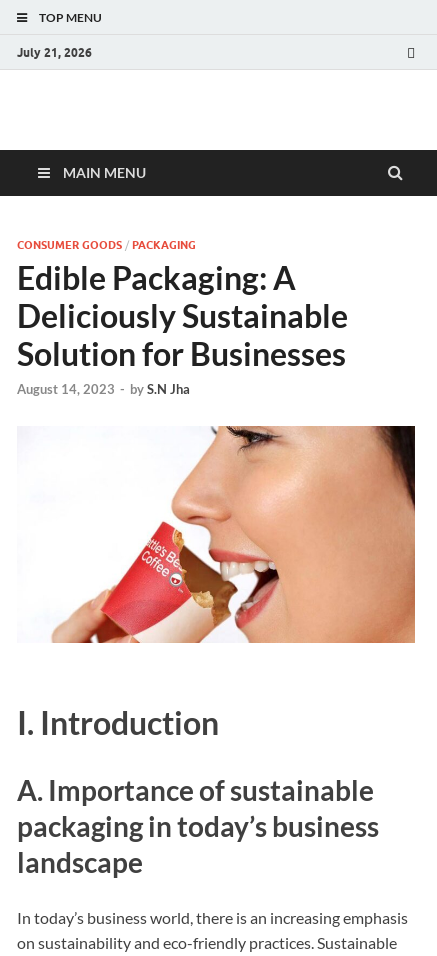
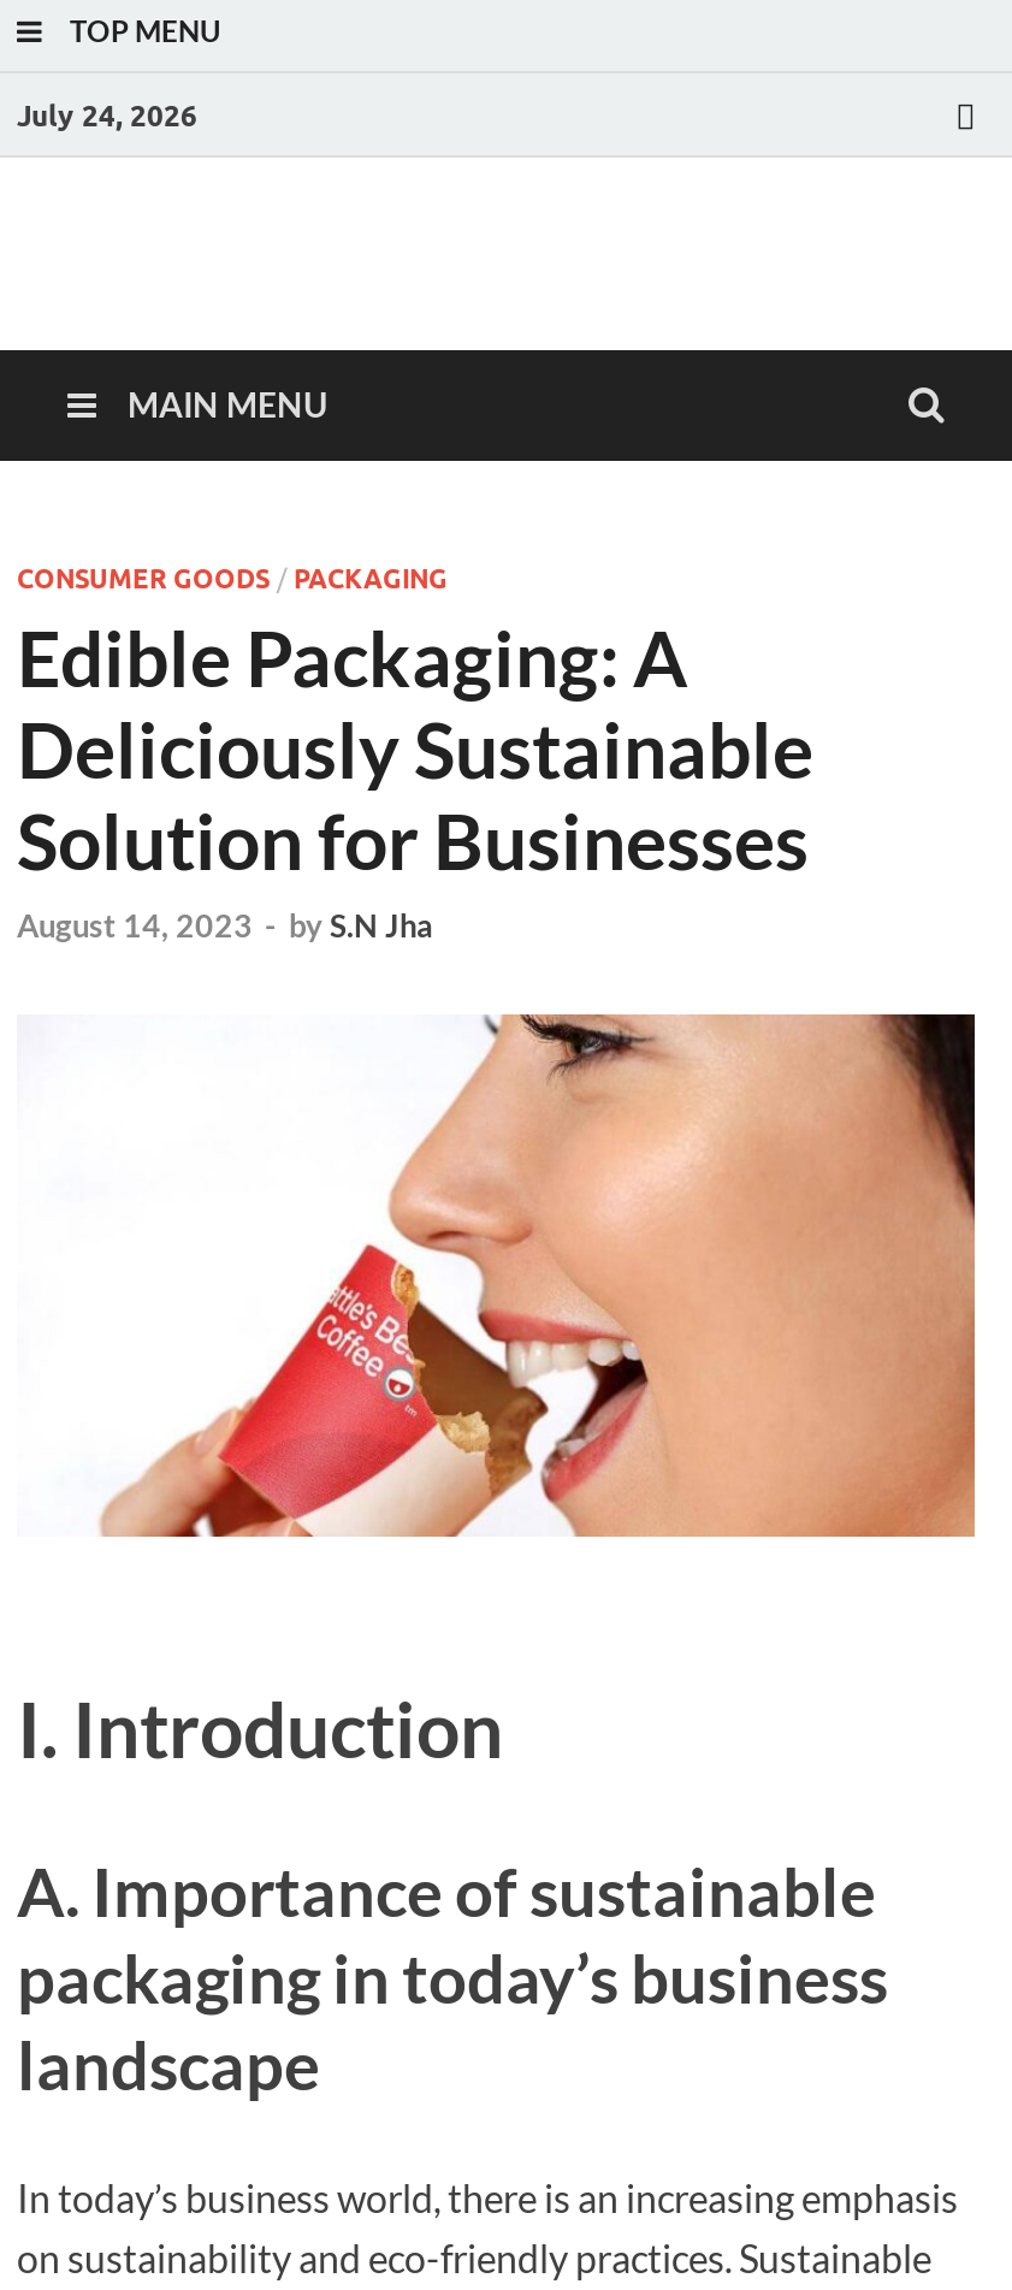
- July 21, 2026
+ July 24, 2026
